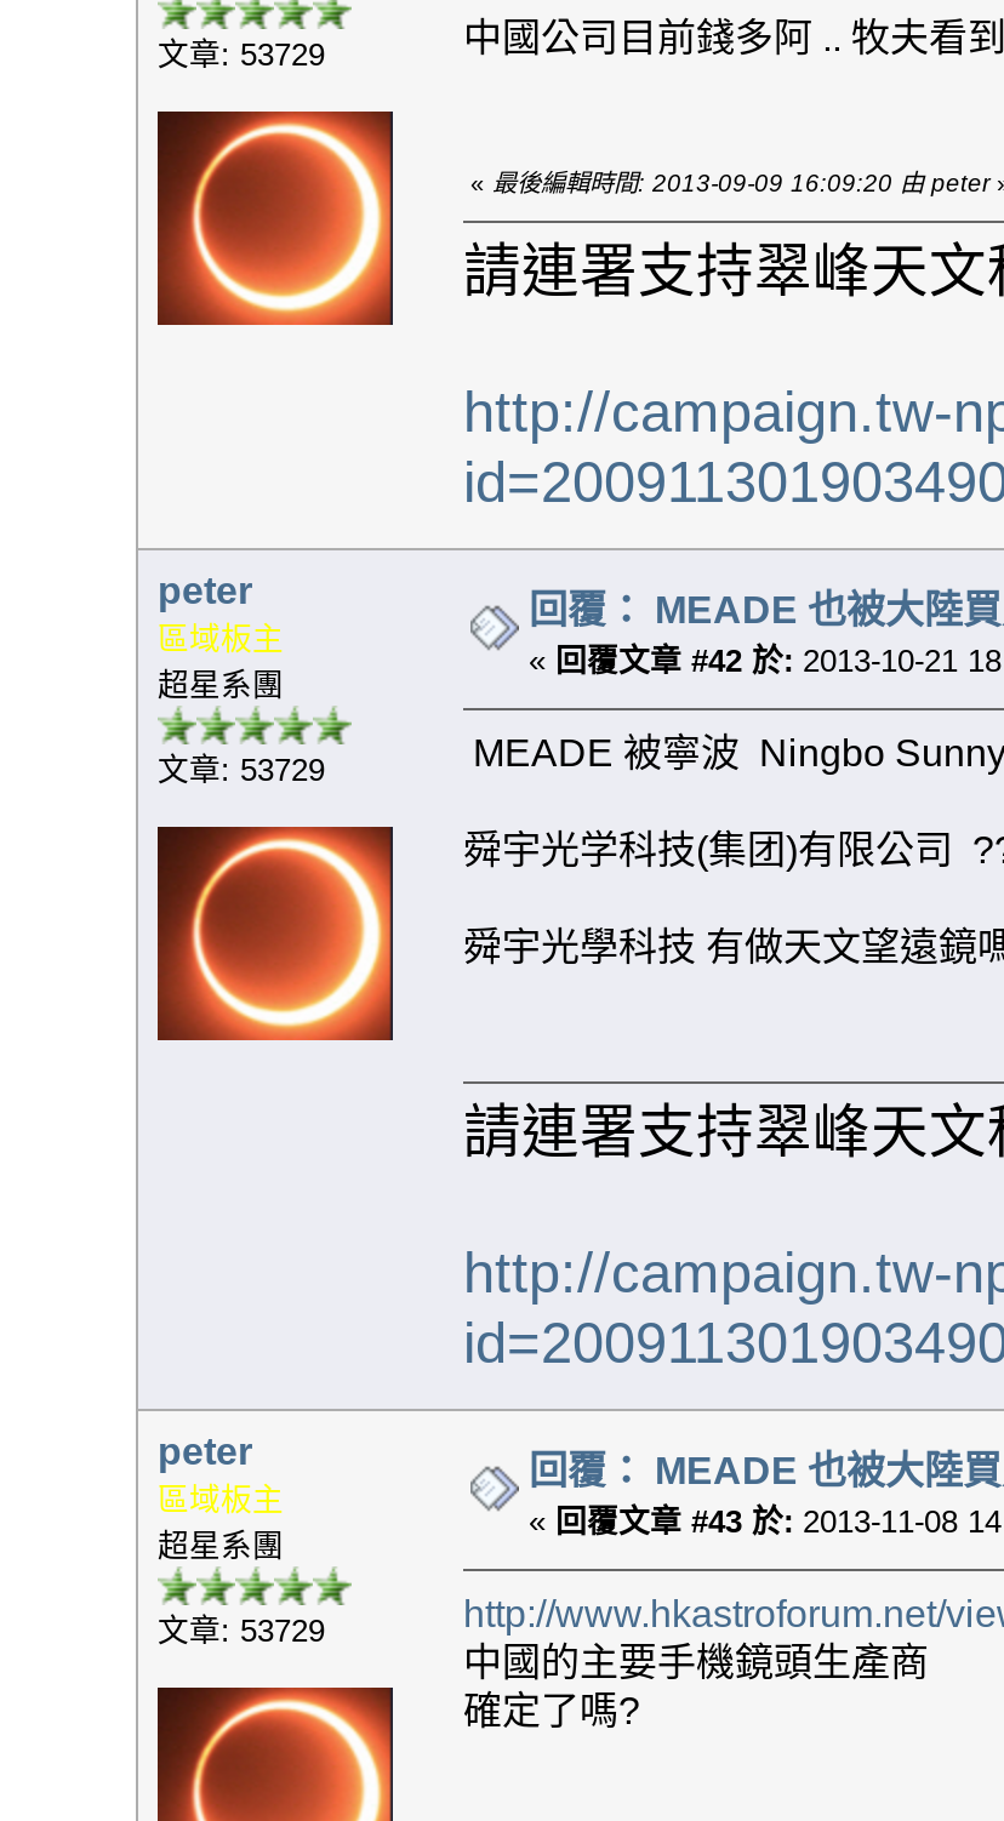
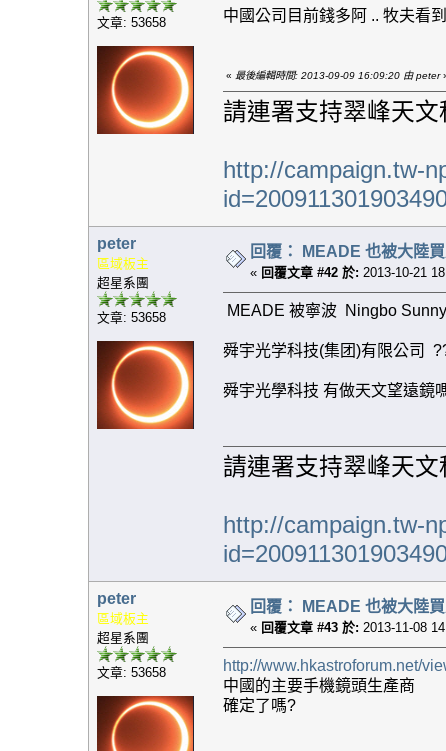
- 文章: 53729
+ 文章: 53658

- 文章: 53729
+ 文章: 53658

- 文章: 53729
+ 文章: 53658
